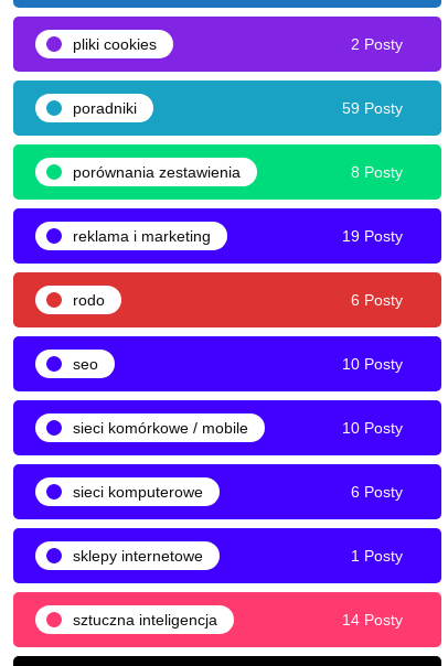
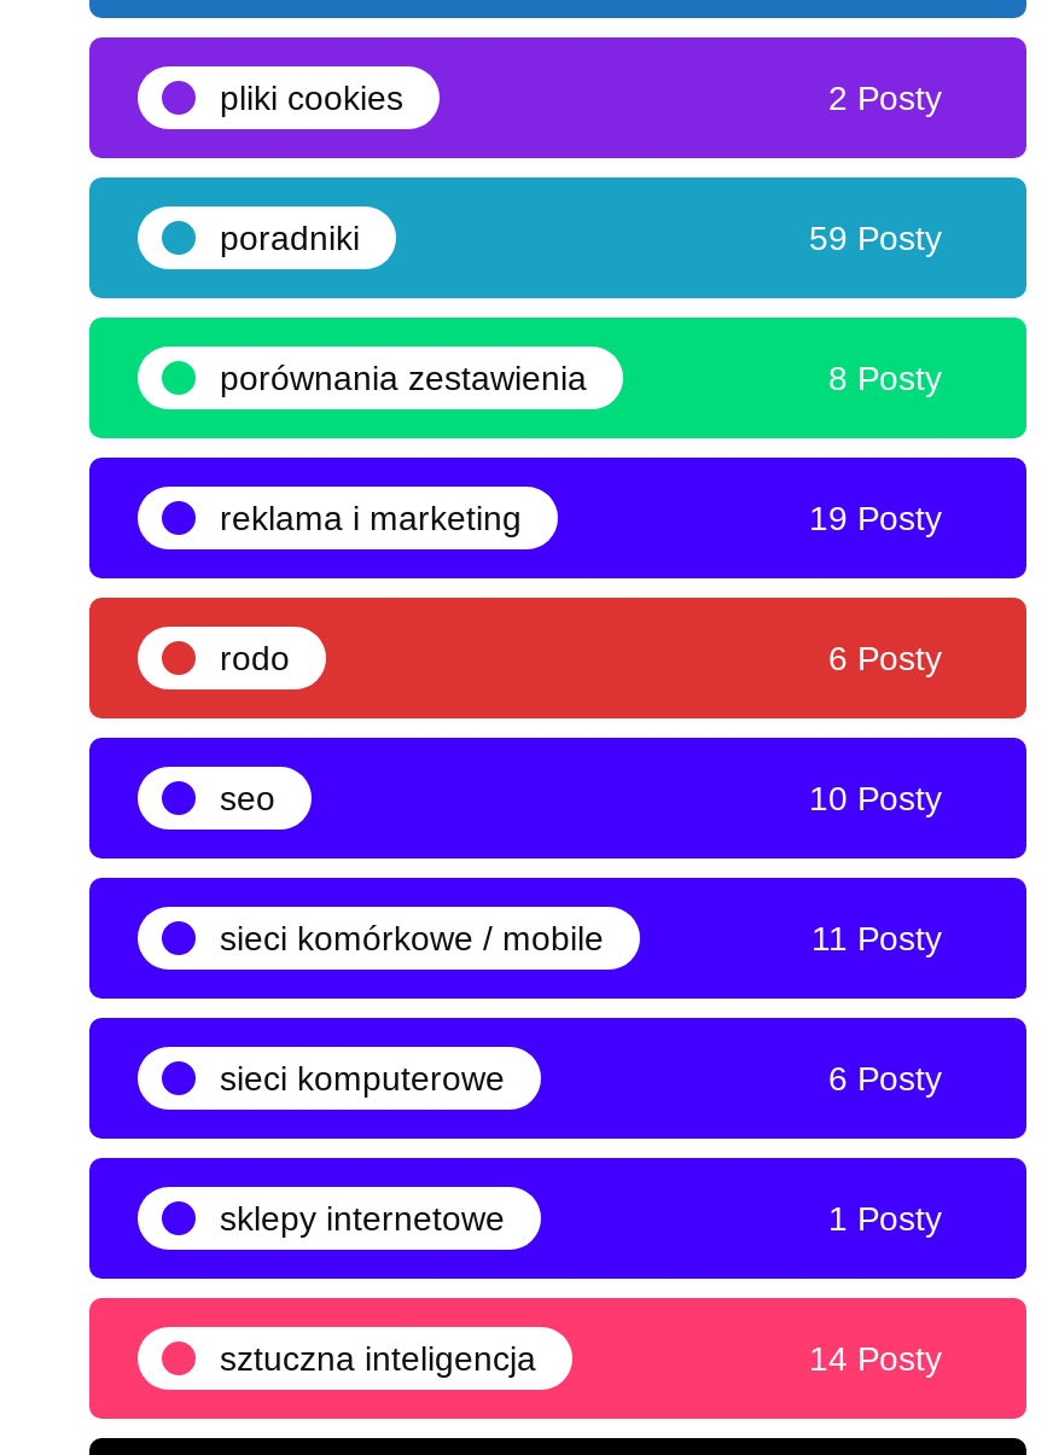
- 10 Posty
+ 11 Posty
